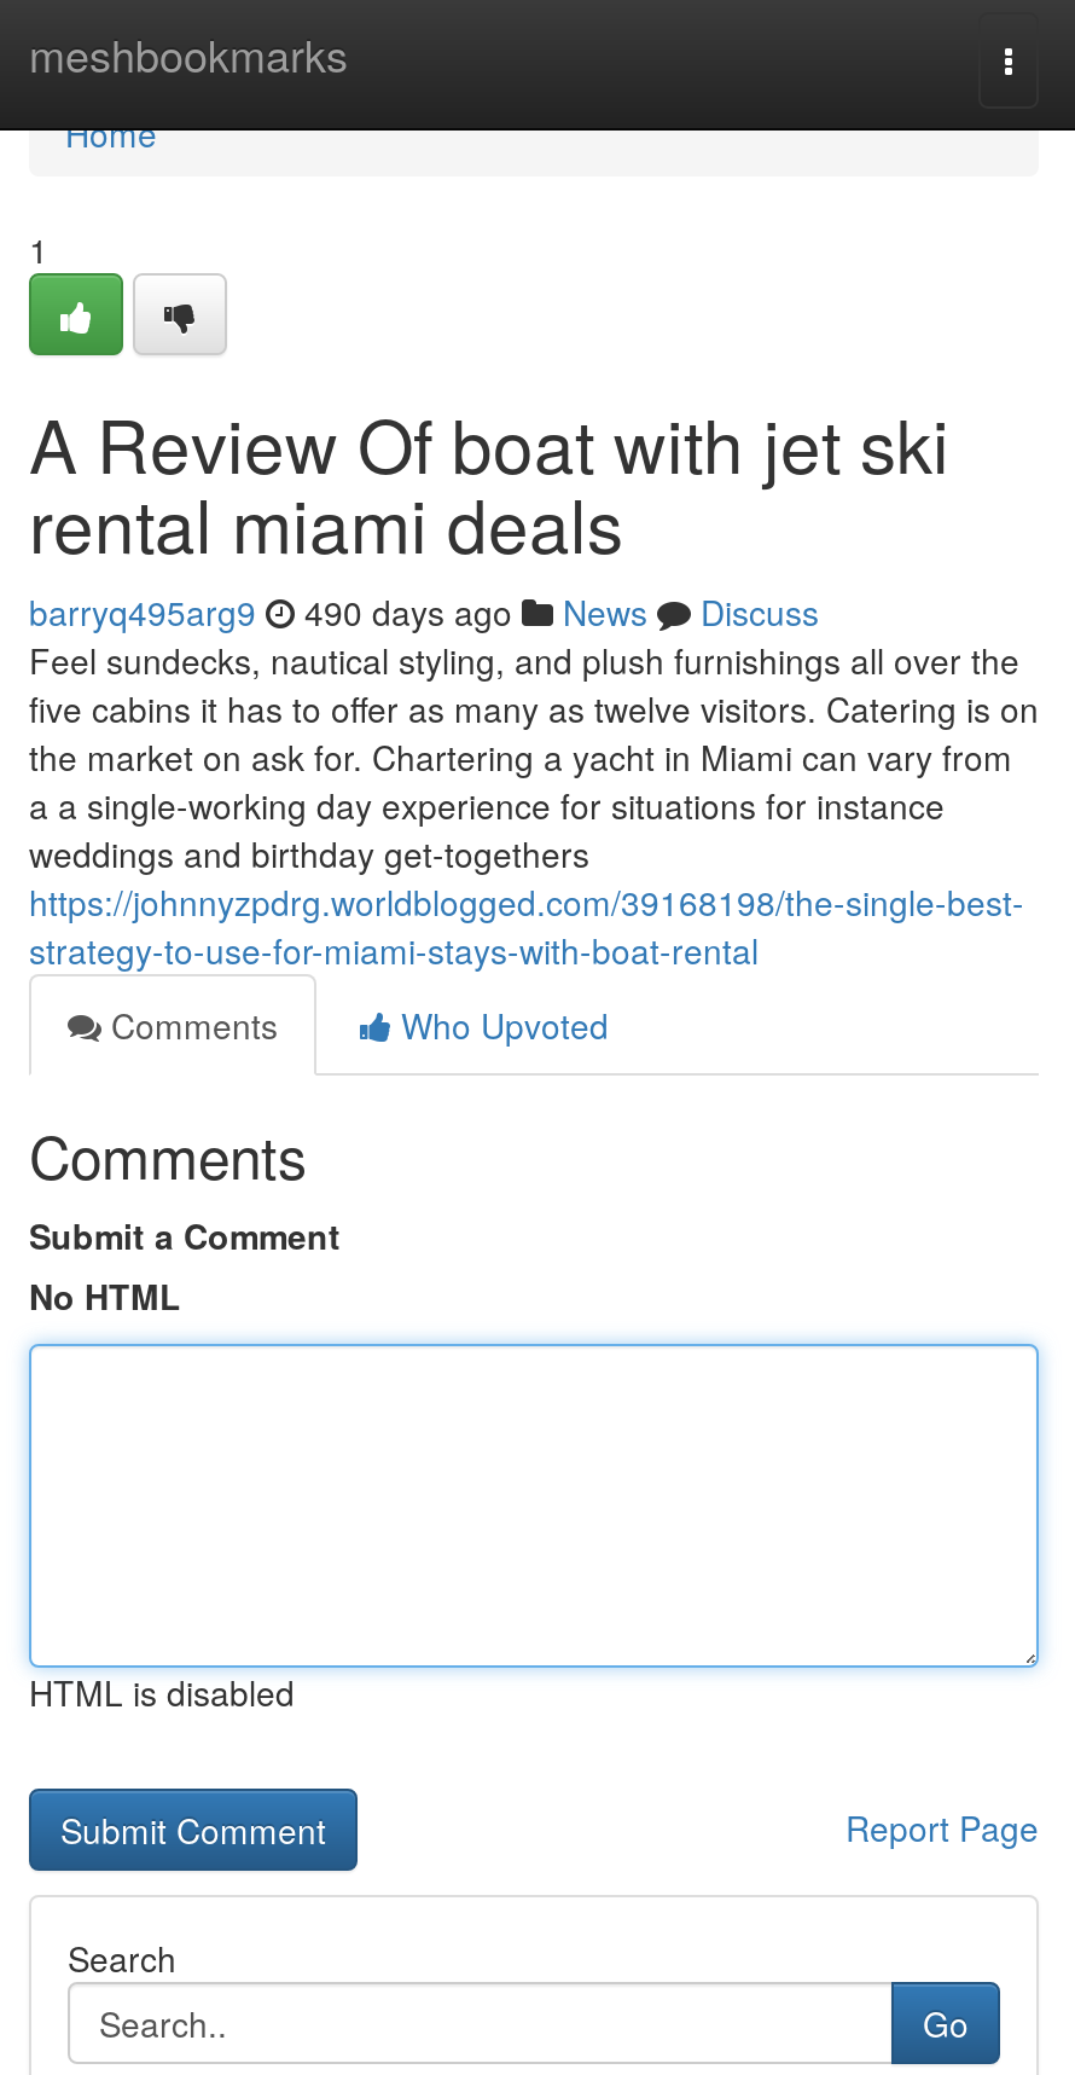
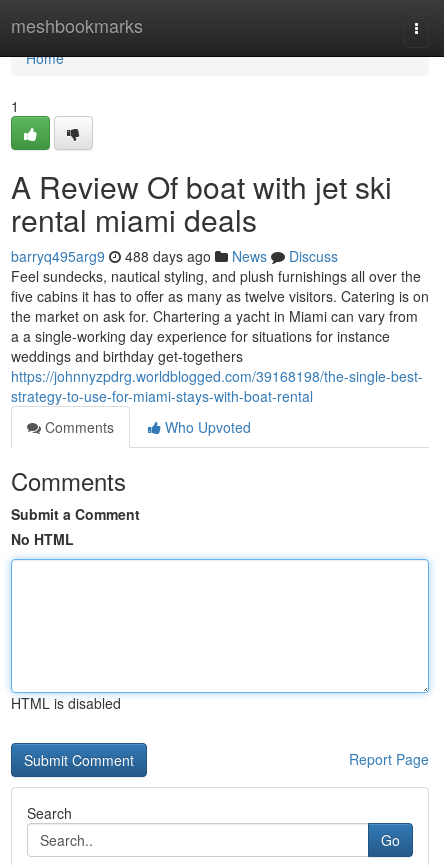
- barryq495arg9 490 days ago News Discuss
+ barryq495arg9 488 days ago News Discuss
